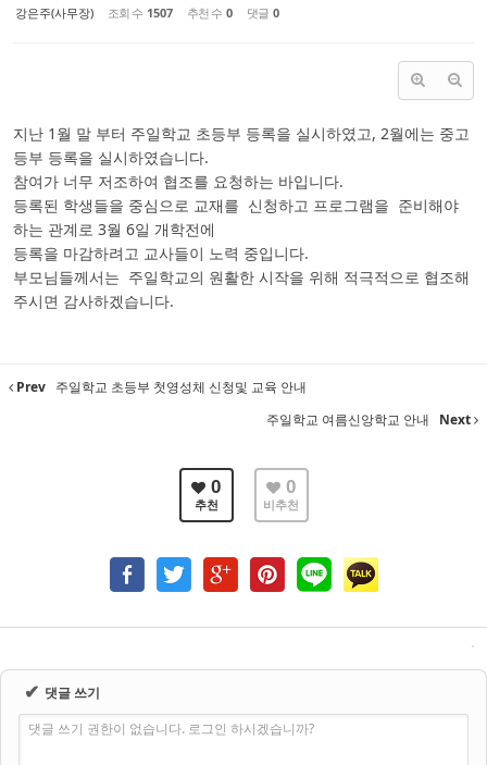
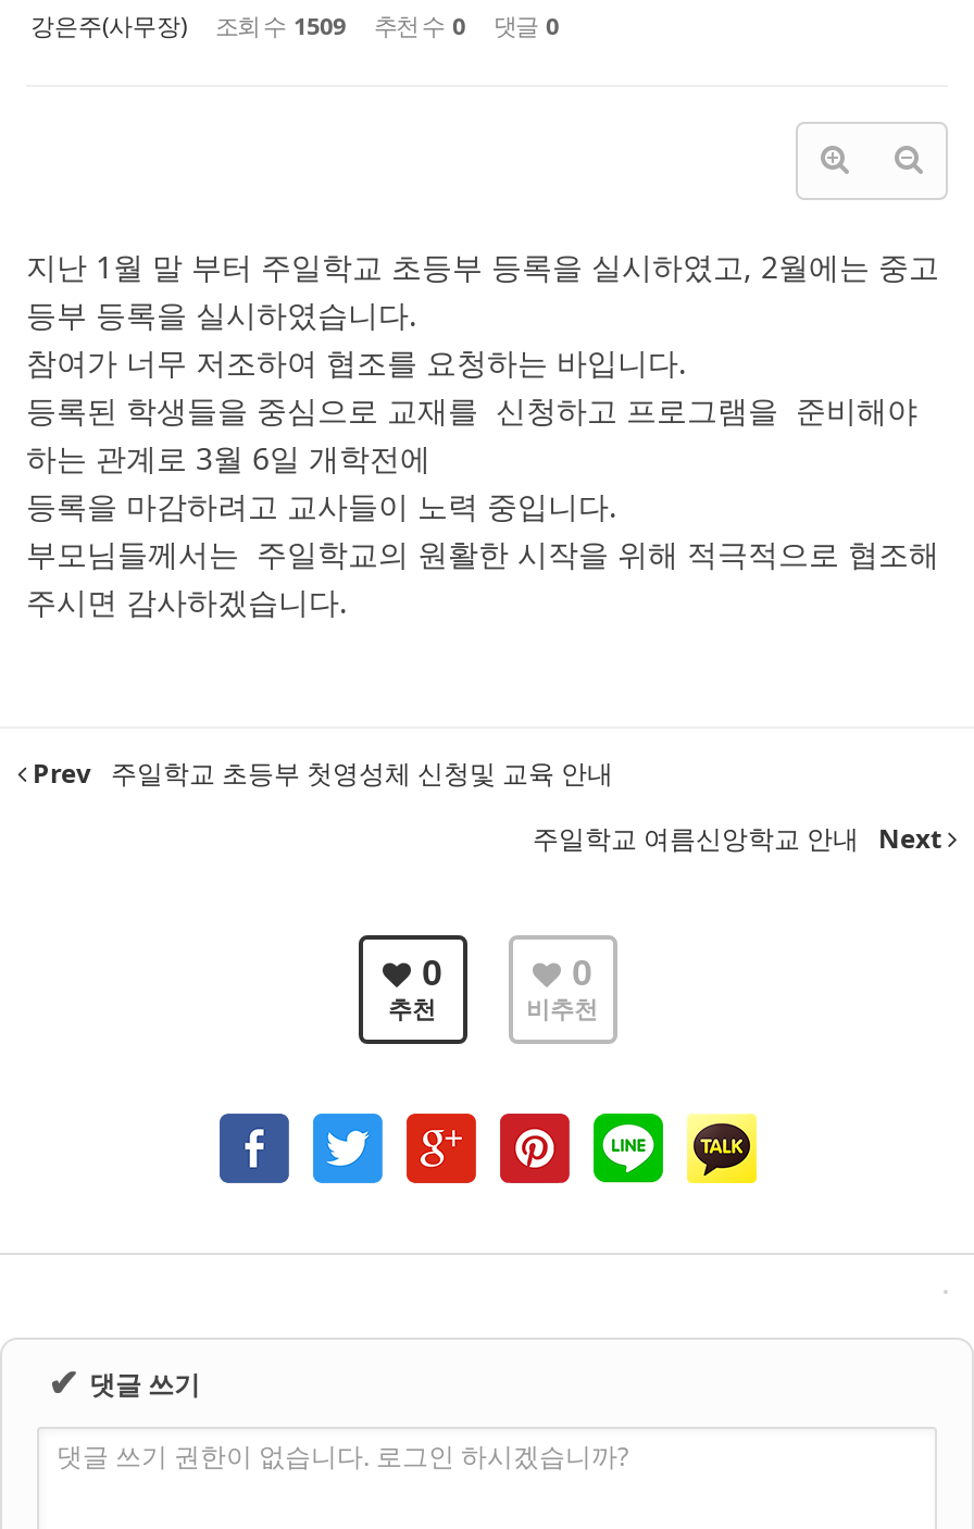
- 강은주(사무장) 조회 수 1507 추천 수 0 댓글 0
+ 강은주(사무장) 조회 수 1509 추천 수 0 댓글 0
